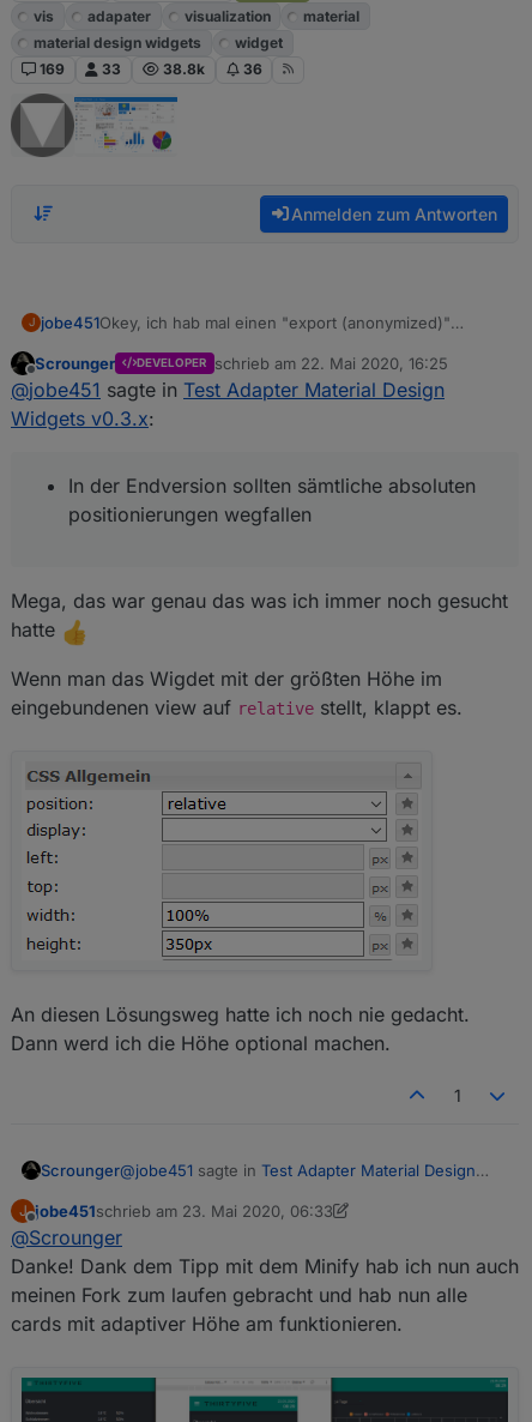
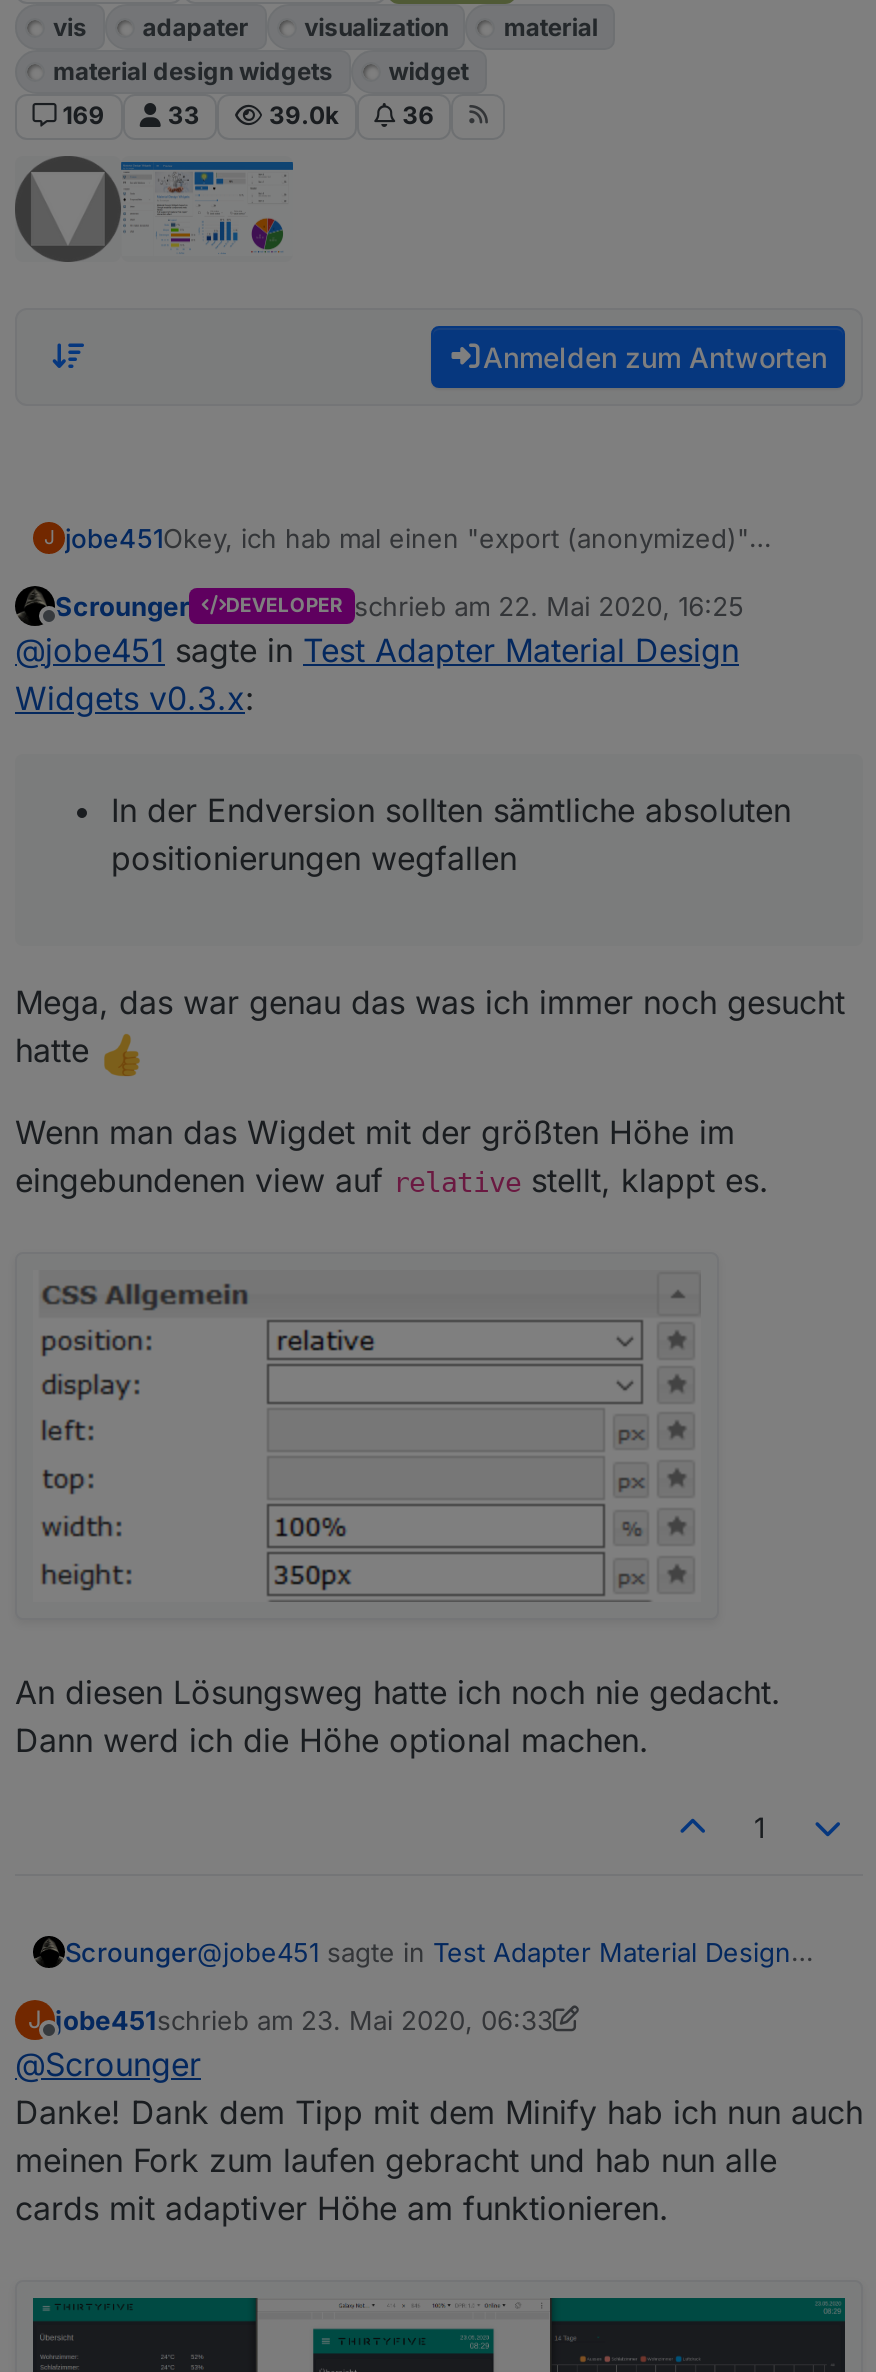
- 38.8k
+ 39.0k
